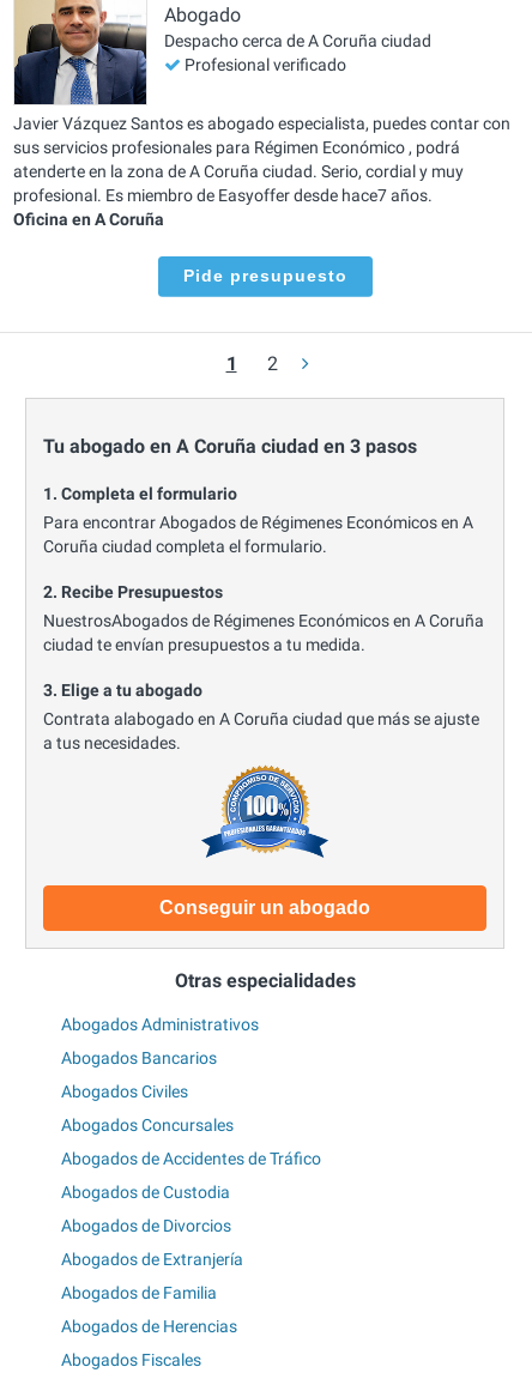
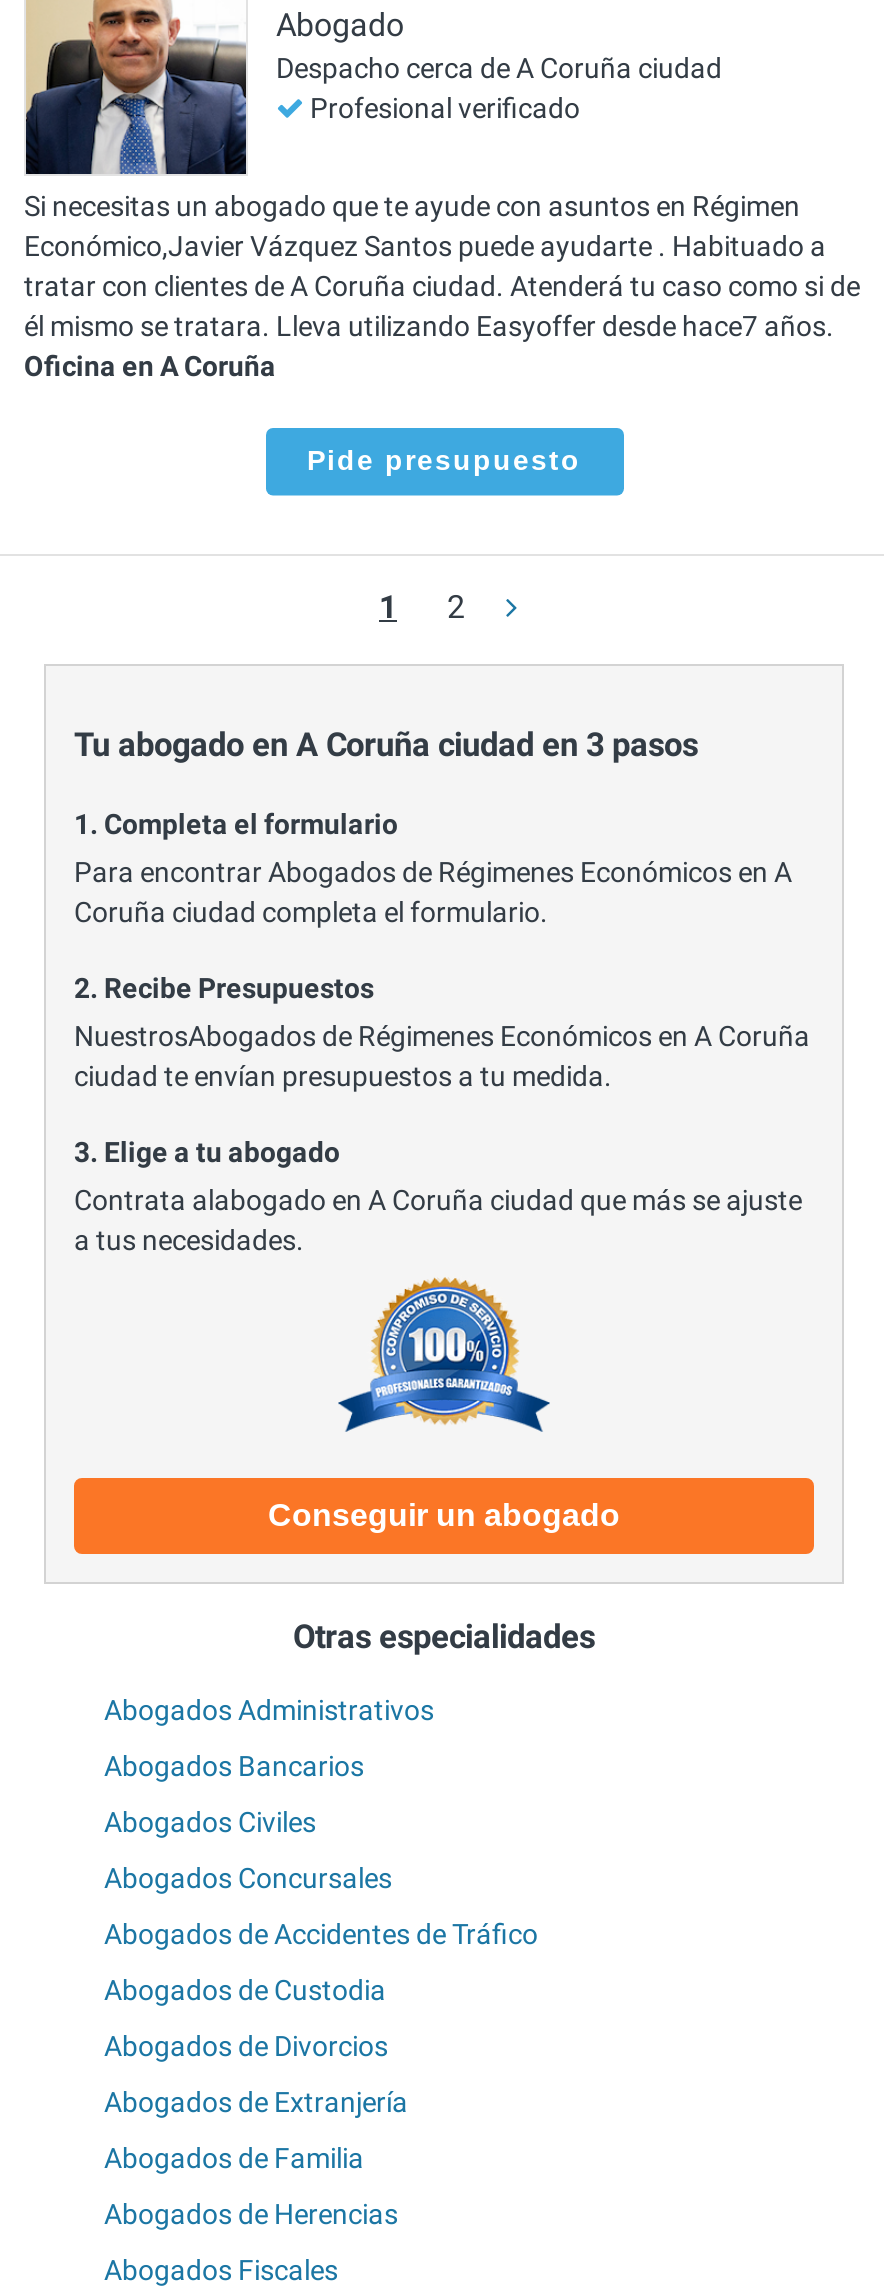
- Javier Vázquez Santos es abogado especialista, puedes contar con
- sus servicios profesionales para Régimen Económico , podrá
- atenderte en la zona de A Coruña ciudad. Serio, cordial y muy
- profesional. Es miembro de Easyoffer desde hace7 años.
+ Si necesitas un abogado que te ayude con asuntos en Régimen
+ Económico,Javier Vázquez Santos puede ayudarte . Habituado a
+ tratar con clientes de A Coruña ciudad. Atenderá tu caso como si de
+ él mismo se tratara. Lleva utilizando Easyoffer desde hace7 años.
